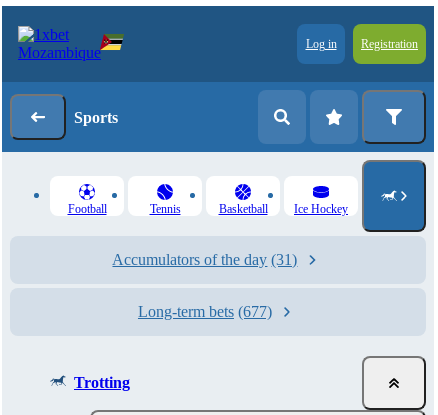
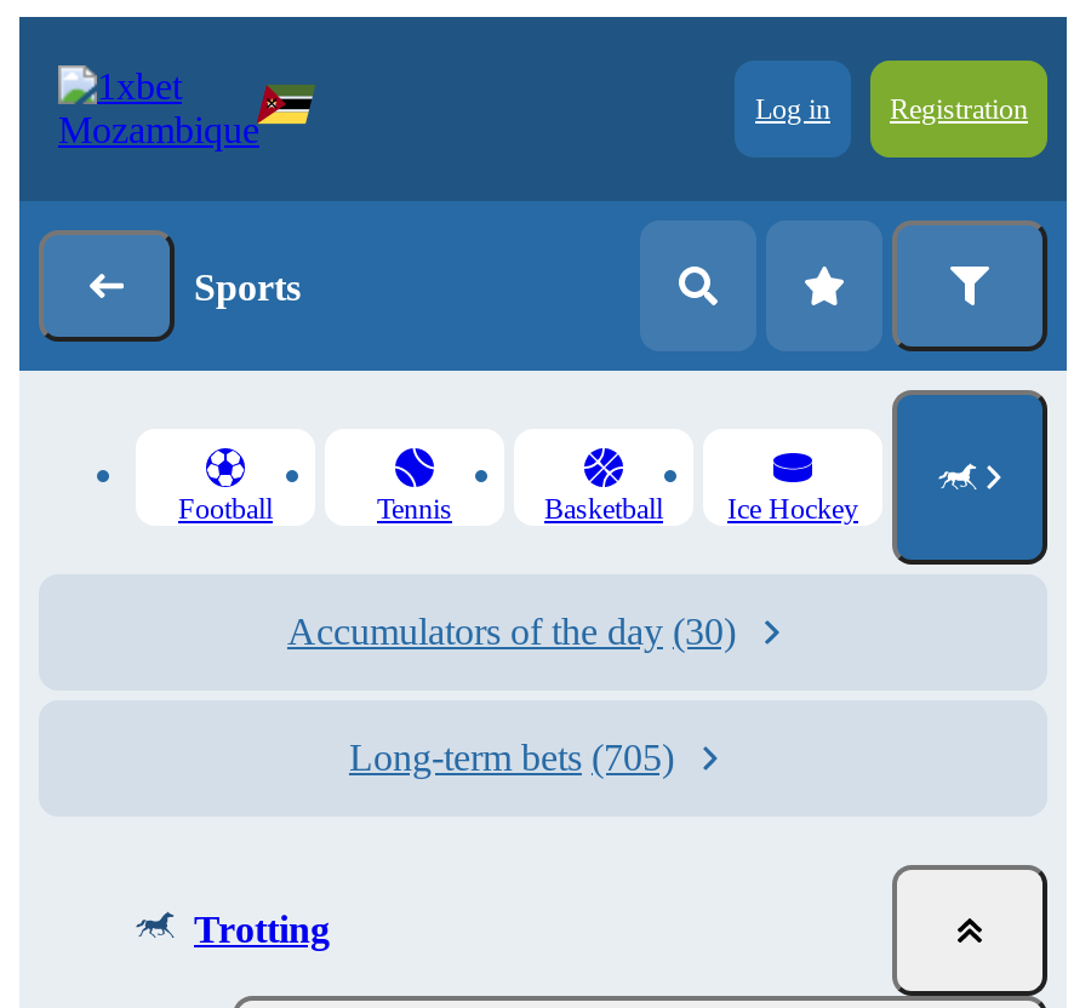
- Accumulators of the day (31)
+ Accumulators of the day (30)

- Long-term bets (677)
+ Long-term bets (705)
